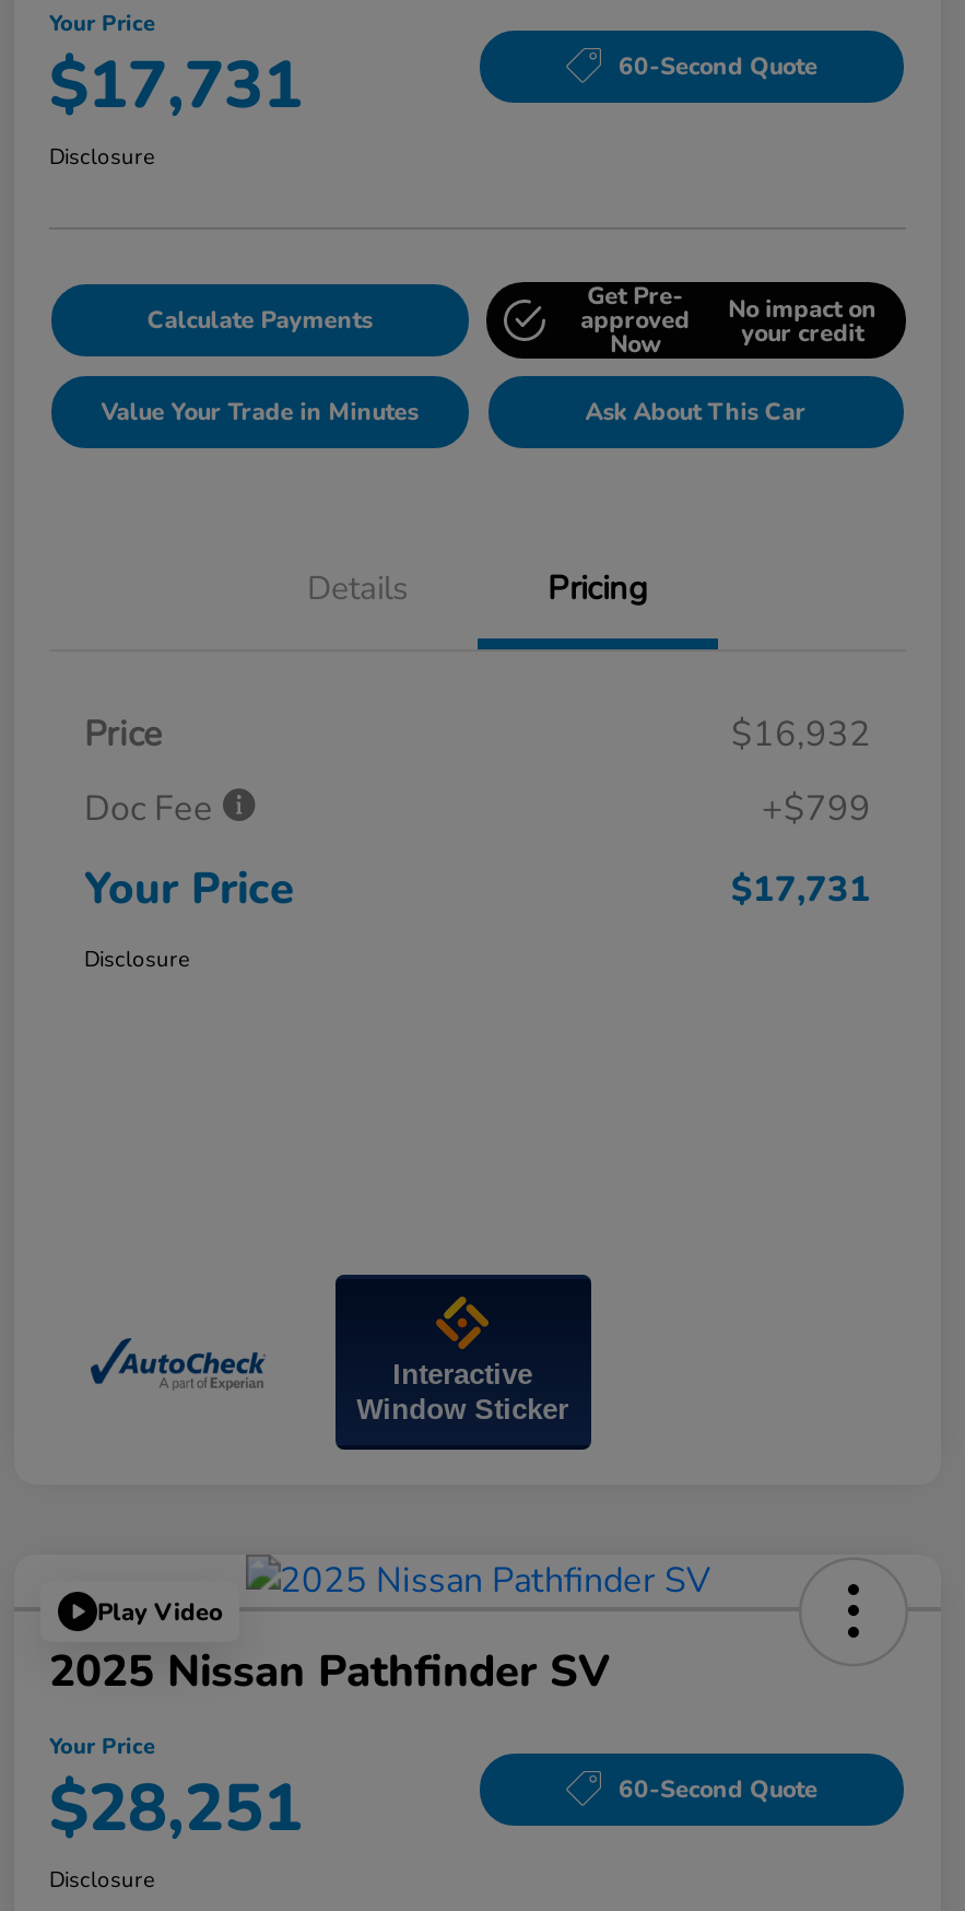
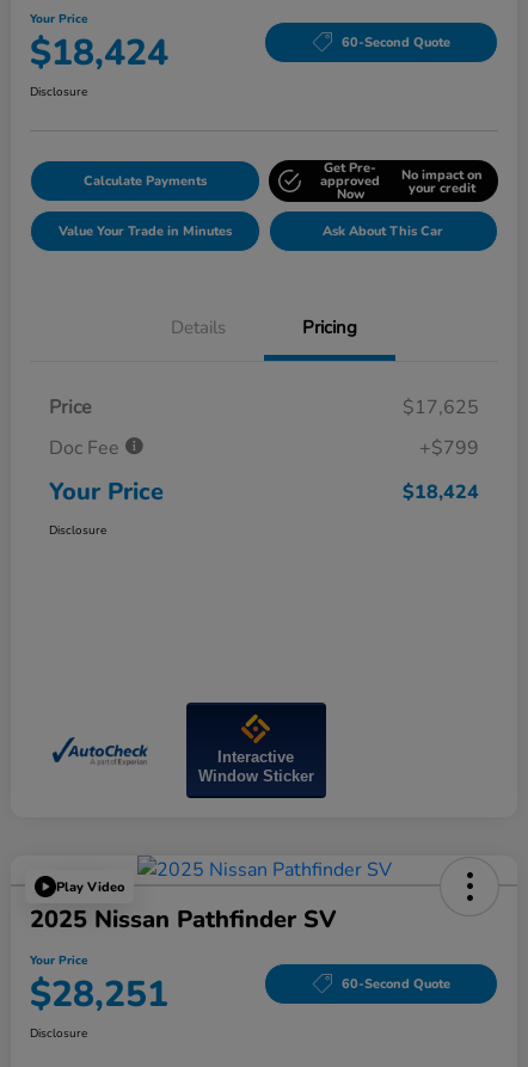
- $17,731
+ $18,424

- $16,932
+ $17,625

- $17,731
+ $18,424
